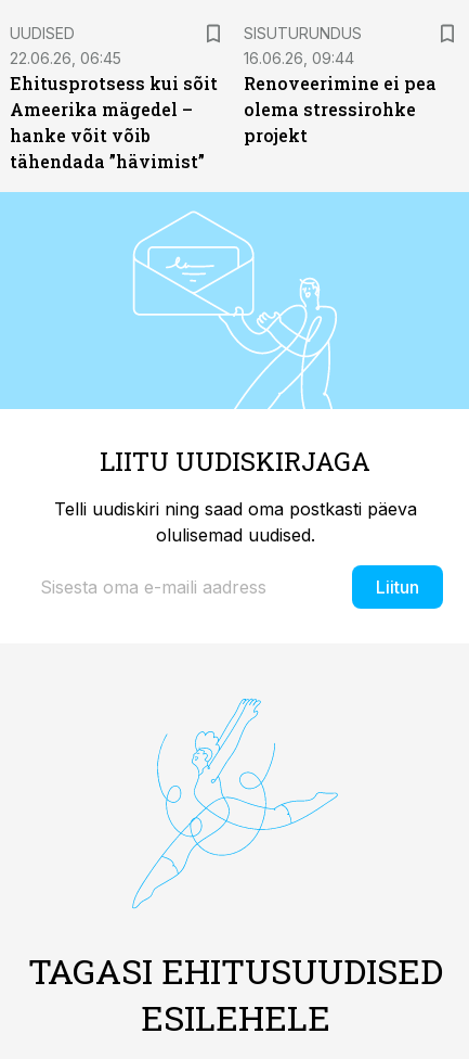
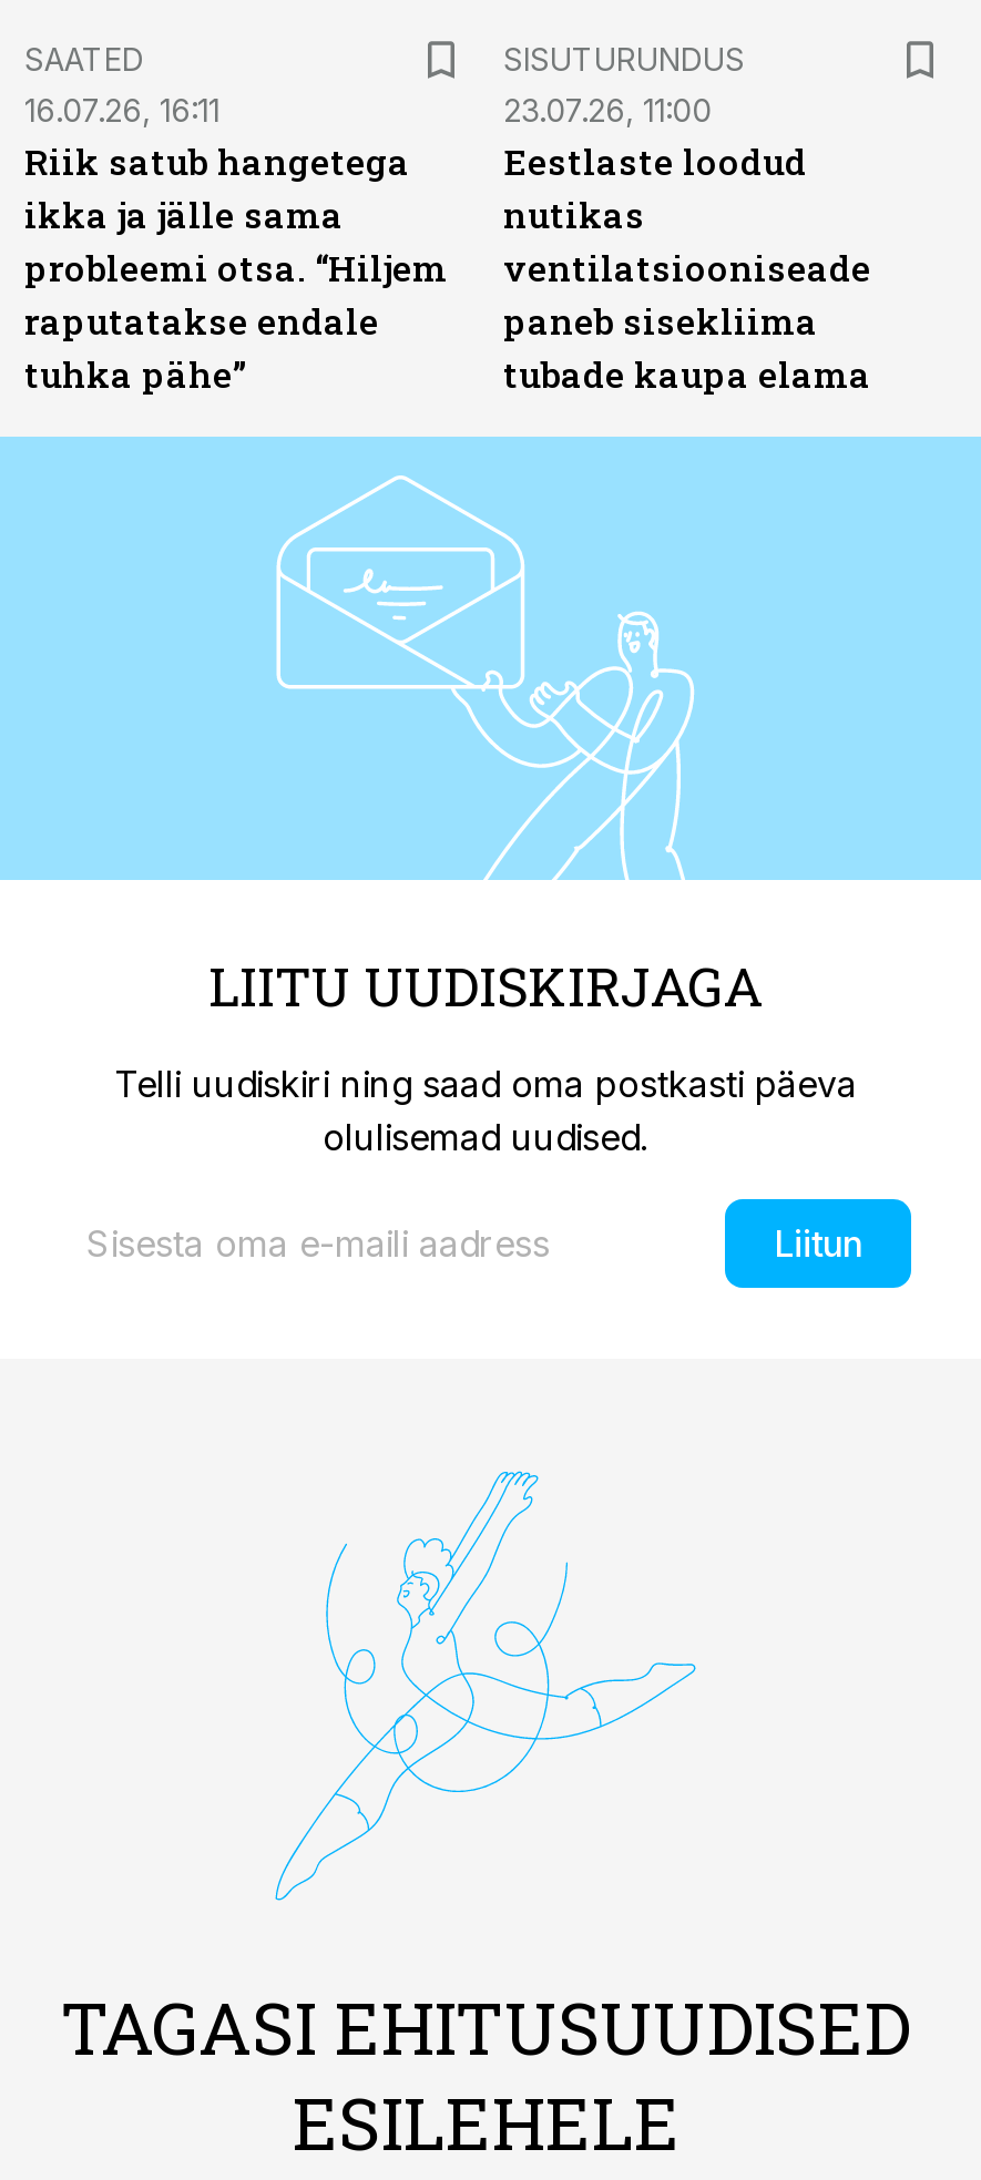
- UUDISED
- 22.06.26, 06:45
- Ehitusprotsess kui sõit
- Ameerika mägedel –
- hanke võit võib
- tähendada ”hävimist”
+ SAATED
+ 16.07.26, 16:11
+ Riik satub hangetega
+ ikka ja jälle sama
+ probleemi otsa. “Hiljem
+ raputatakse endale
+ tuhka pähe”

- 16.06.26, 09:44
- Renoveerimine ei pea
- olema stressirohke
- projekt
+ 23.07.26, 11:00
+ Eestlaste loodud
+ nutikas
+ ventilatsiooniseade
+ paneb sisekliima
+ tubade kaupa elama
